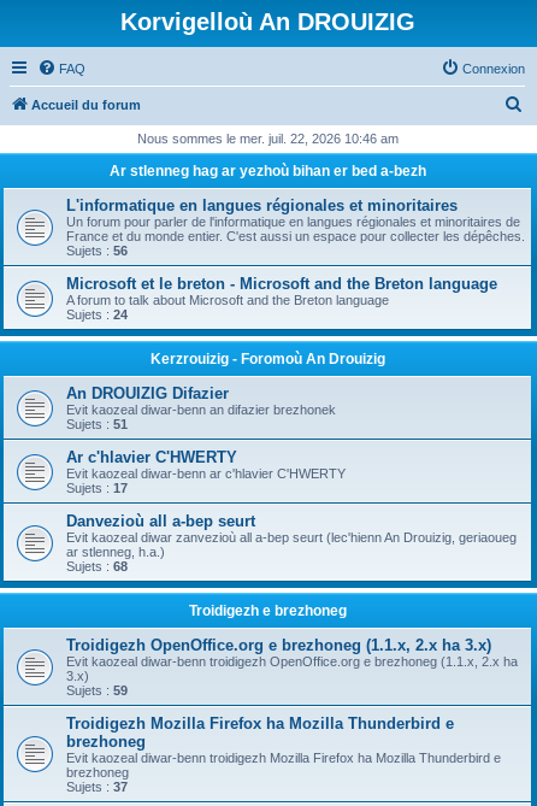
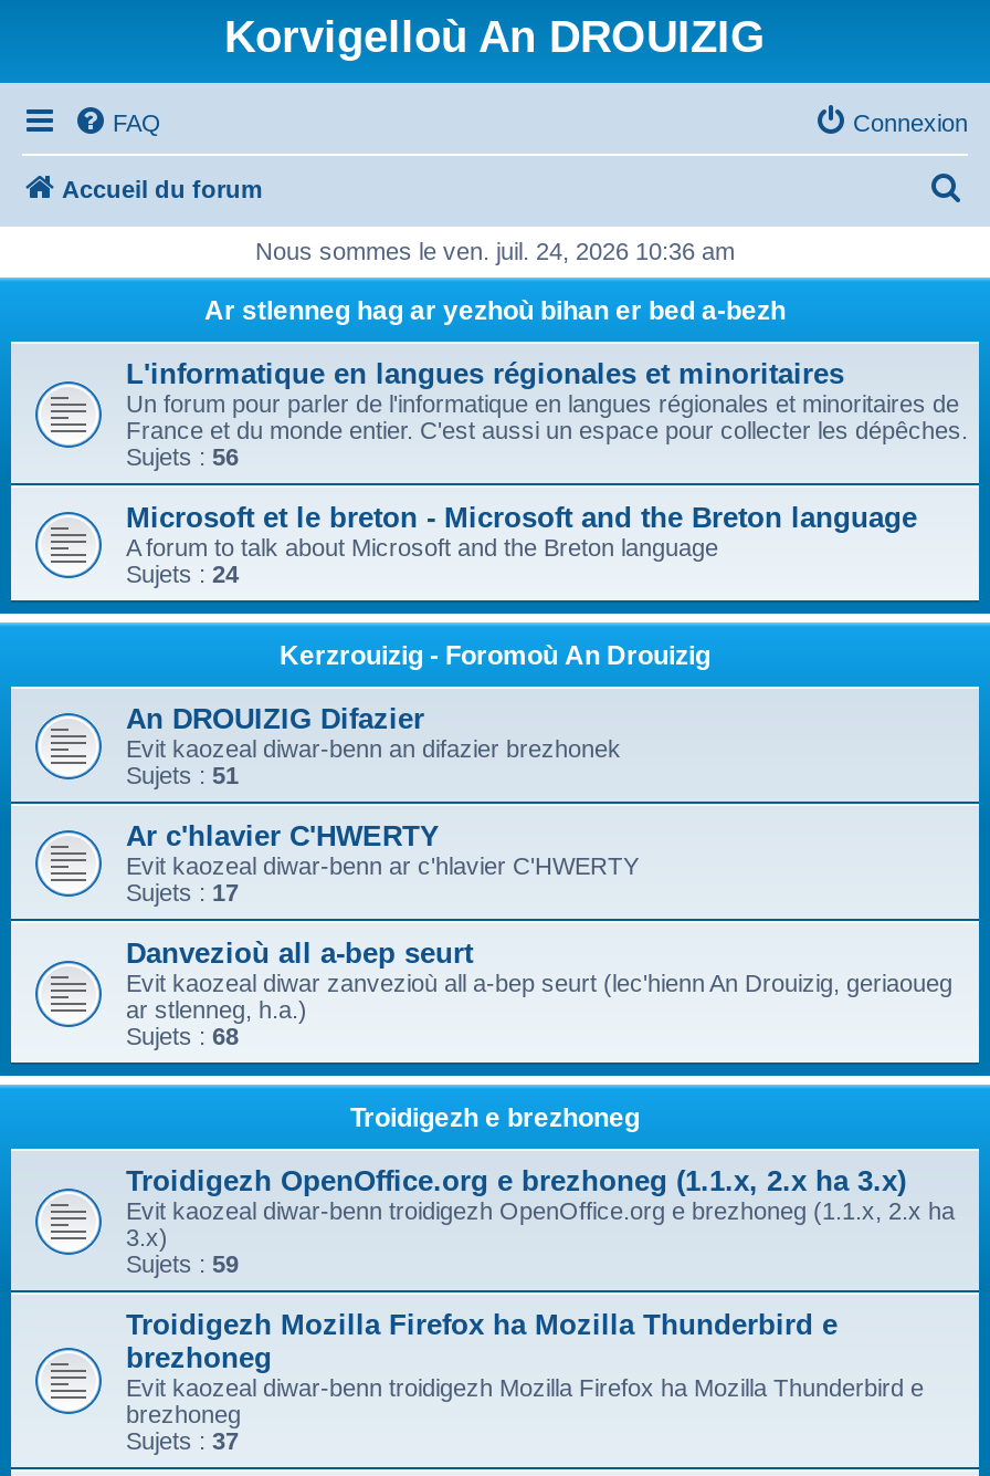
- Nous sommes le mer. juil. 22, 2026 10:46 am
+ Nous sommes le ven. juil. 24, 2026 10:36 am
